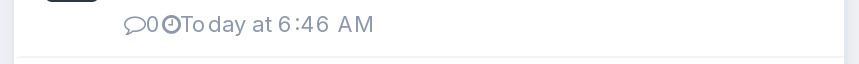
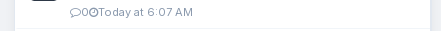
- 0 Today at 6:46 AM
+ 0 Today at 6:07 AM
